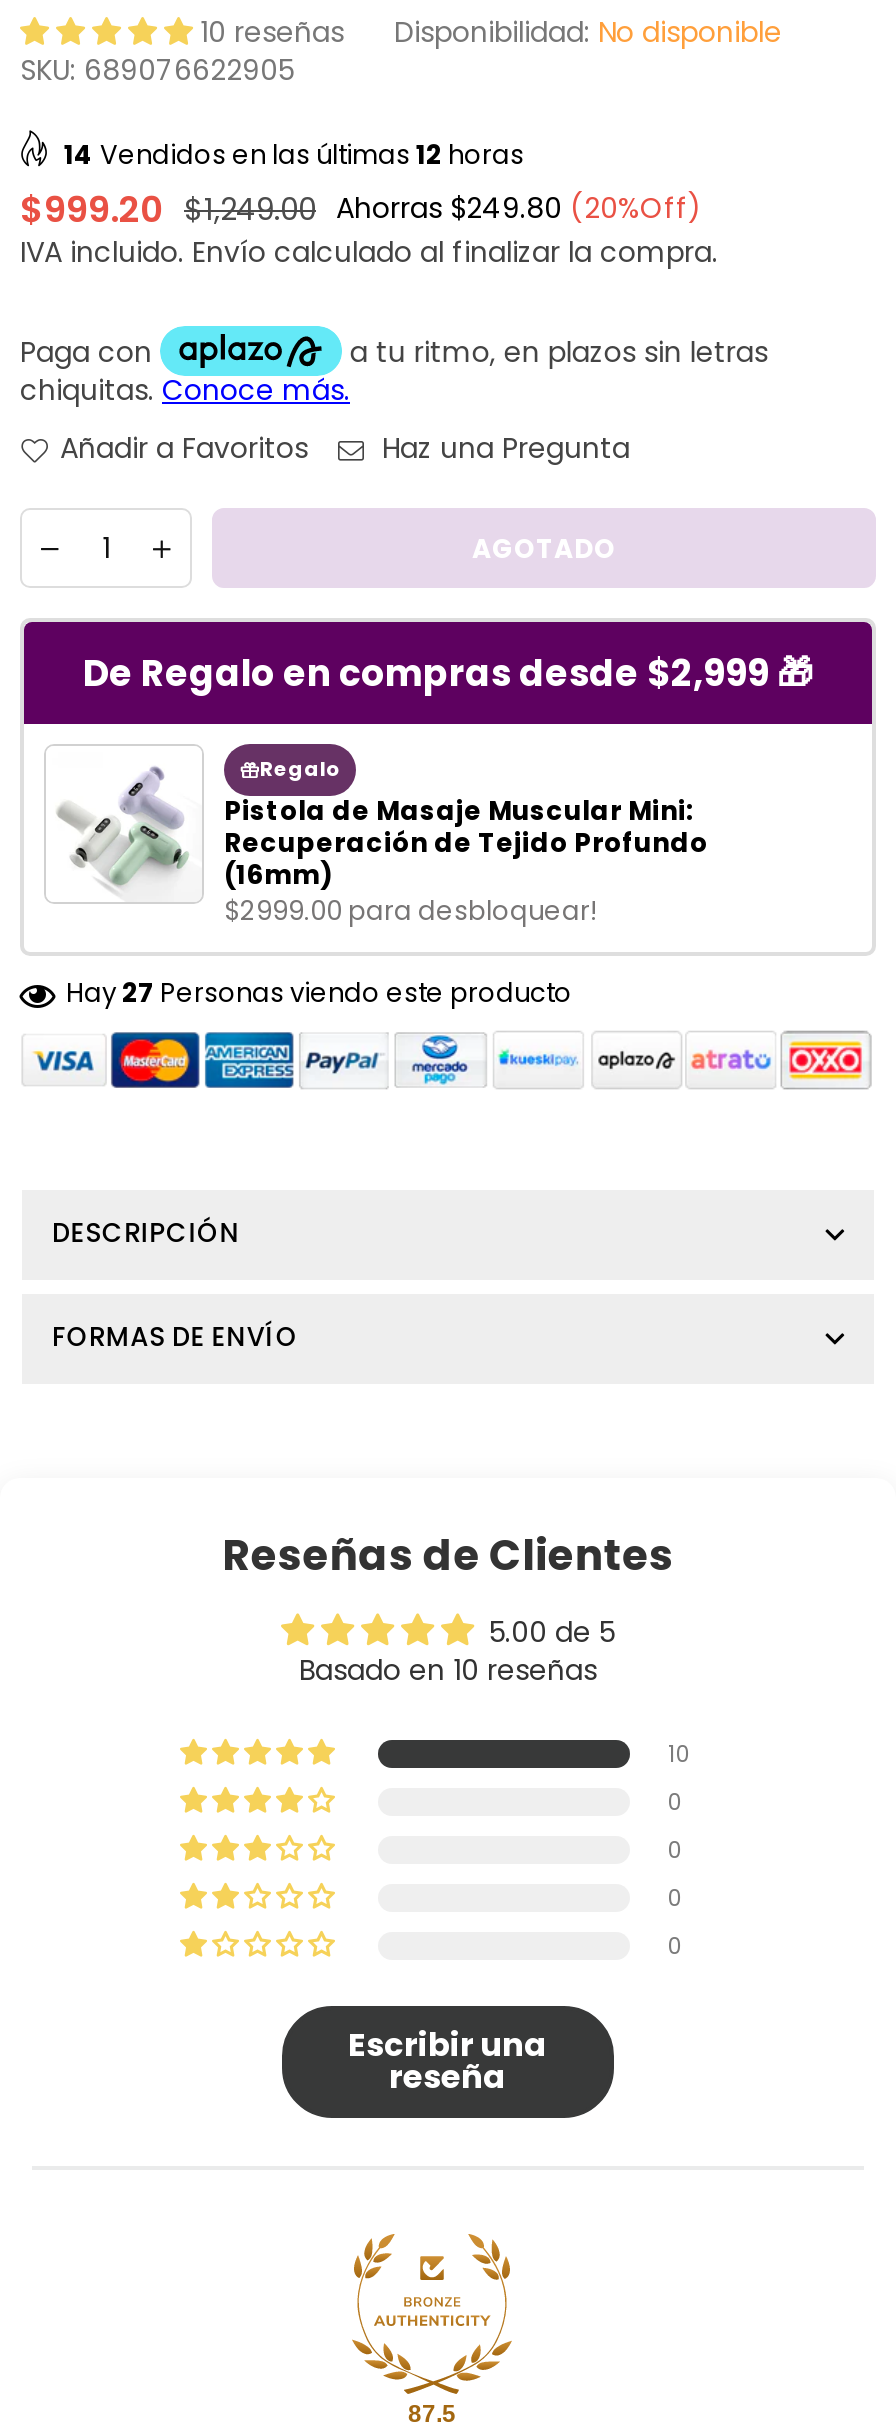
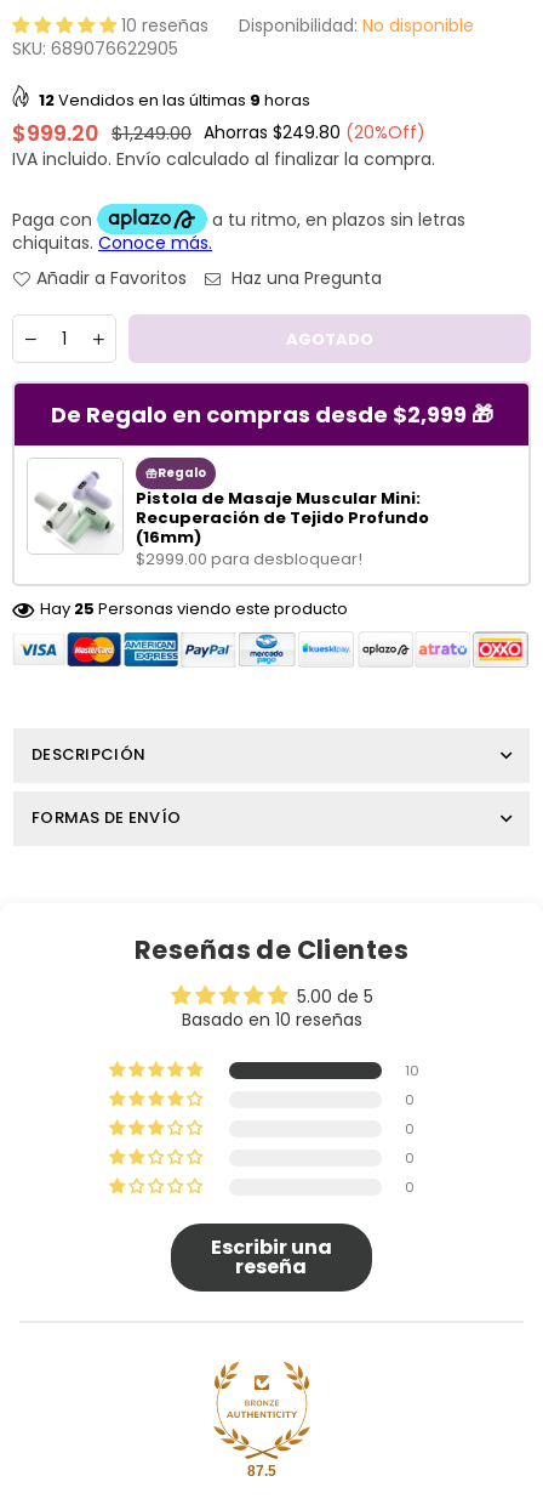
- 14 Vendidos en las últimas 12 horas
+ 12 Vendidos en las últimas 9 horas

- Hay 27 Personas viendo este producto
+ Hay 25 Personas viendo este producto
